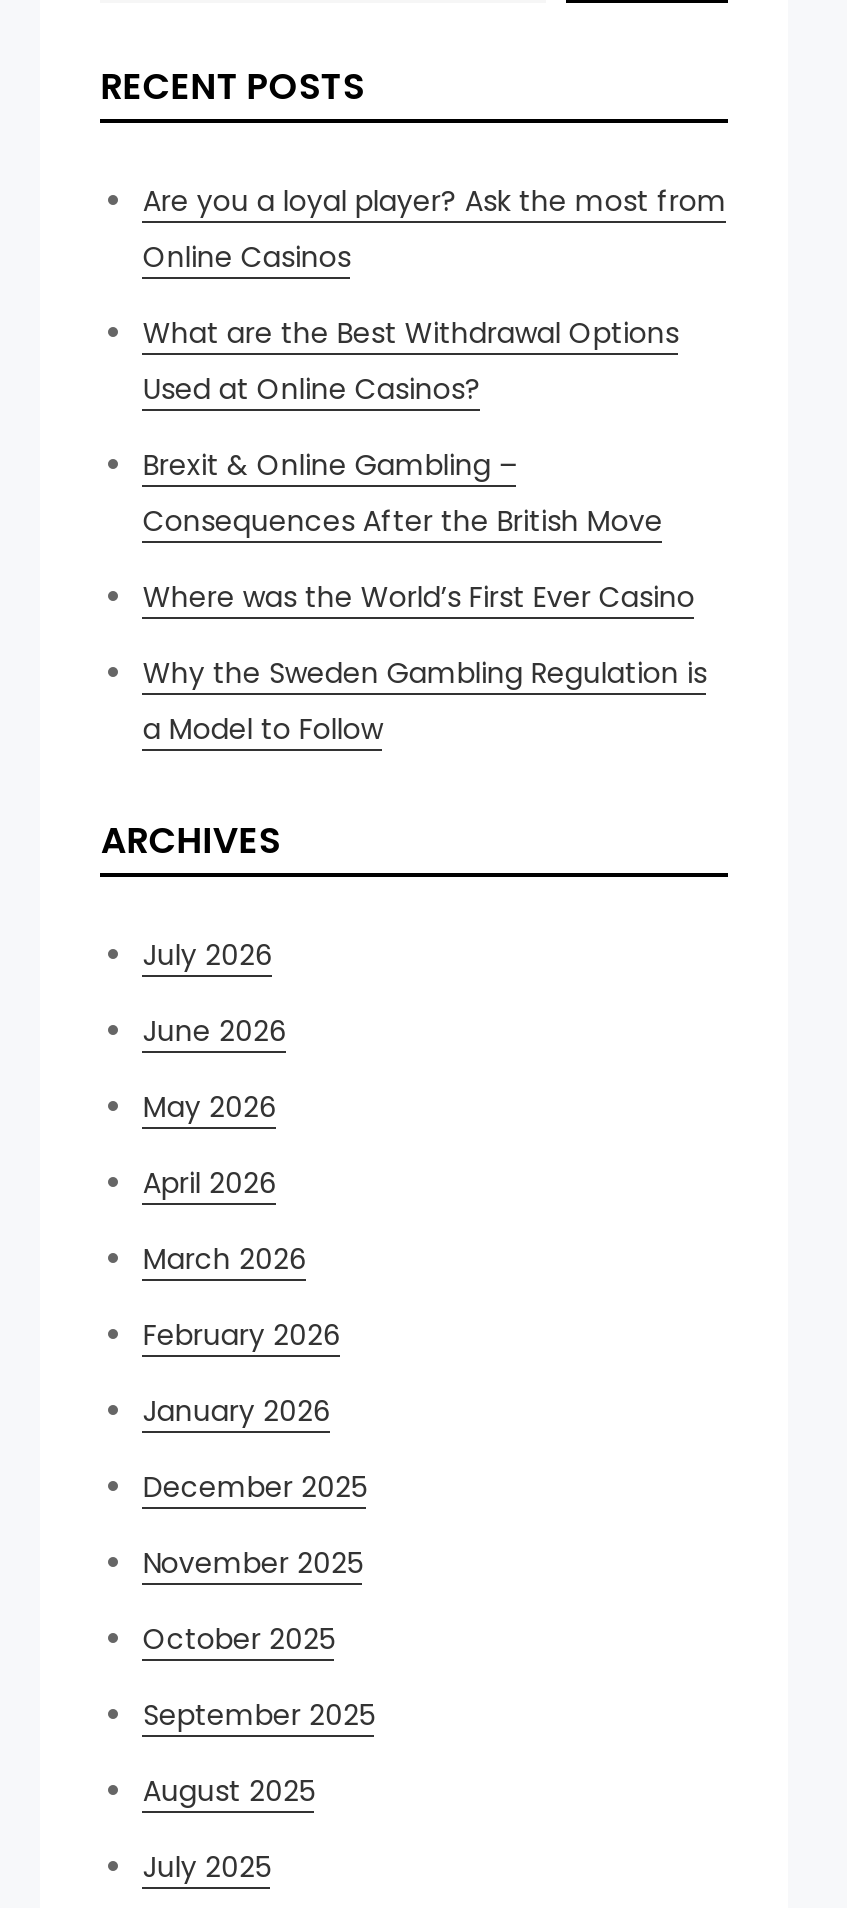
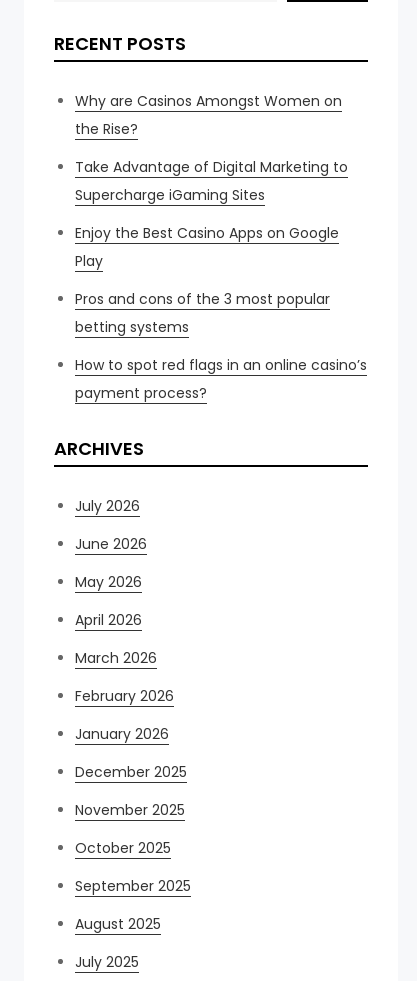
- Are you a loyal player? Ask the most from
- Online Casinos
+ Why are Casinos Amongst Women on
+ the Rise?

- What are the Best Withdrawal Options
- Used at Online Casinos?
+ Take Advantage of Digital Marketing to
+ Supercharge iGaming Sites

- Brexit & Online Gambling –
- Consequences After the British Move
+ Enjoy the Best Casino Apps on Google
+ Play

- Where was the World’s First Ever Casino
+ Pros and cons of the 3 most popular
+ betting systems

- Why the Sweden Gambling Regulation is
- a Model to Follow
+ How to spot red flags in an online casino’s
+ payment process?
